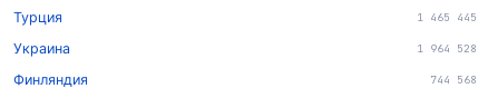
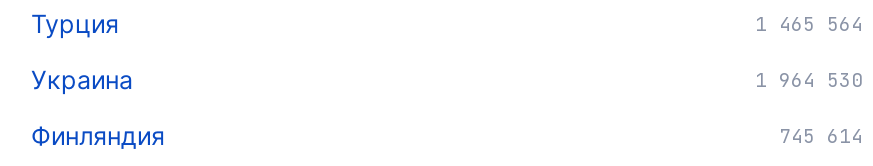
- 1 465 445
+ 1 465 564

- 1 964 528
+ 1 964 530

- 744 568
+ 745 614
